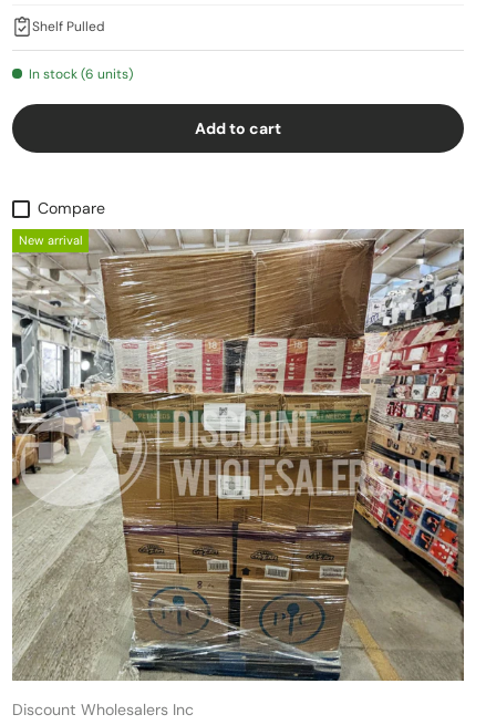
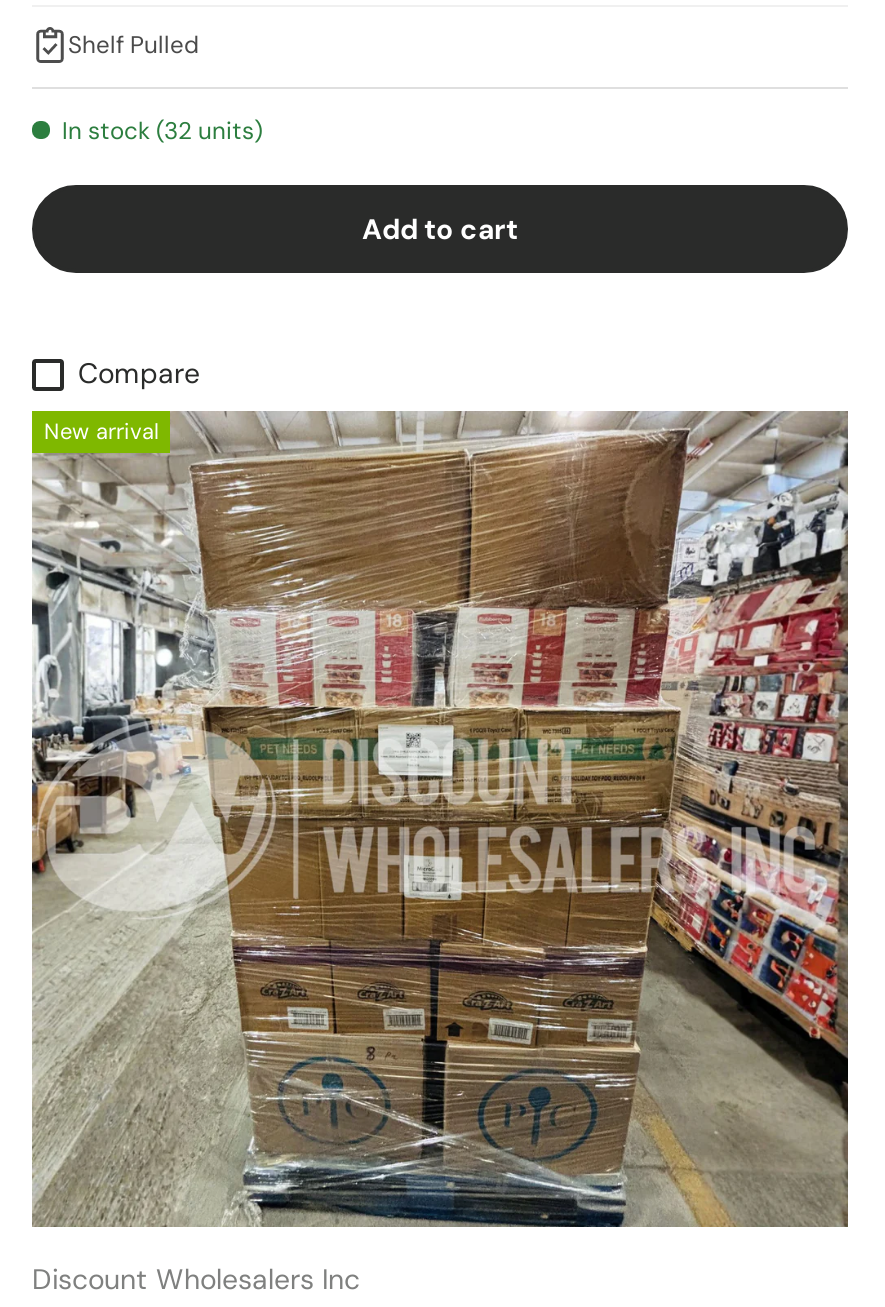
- In stock (6 units)
+ In stock (32 units)
